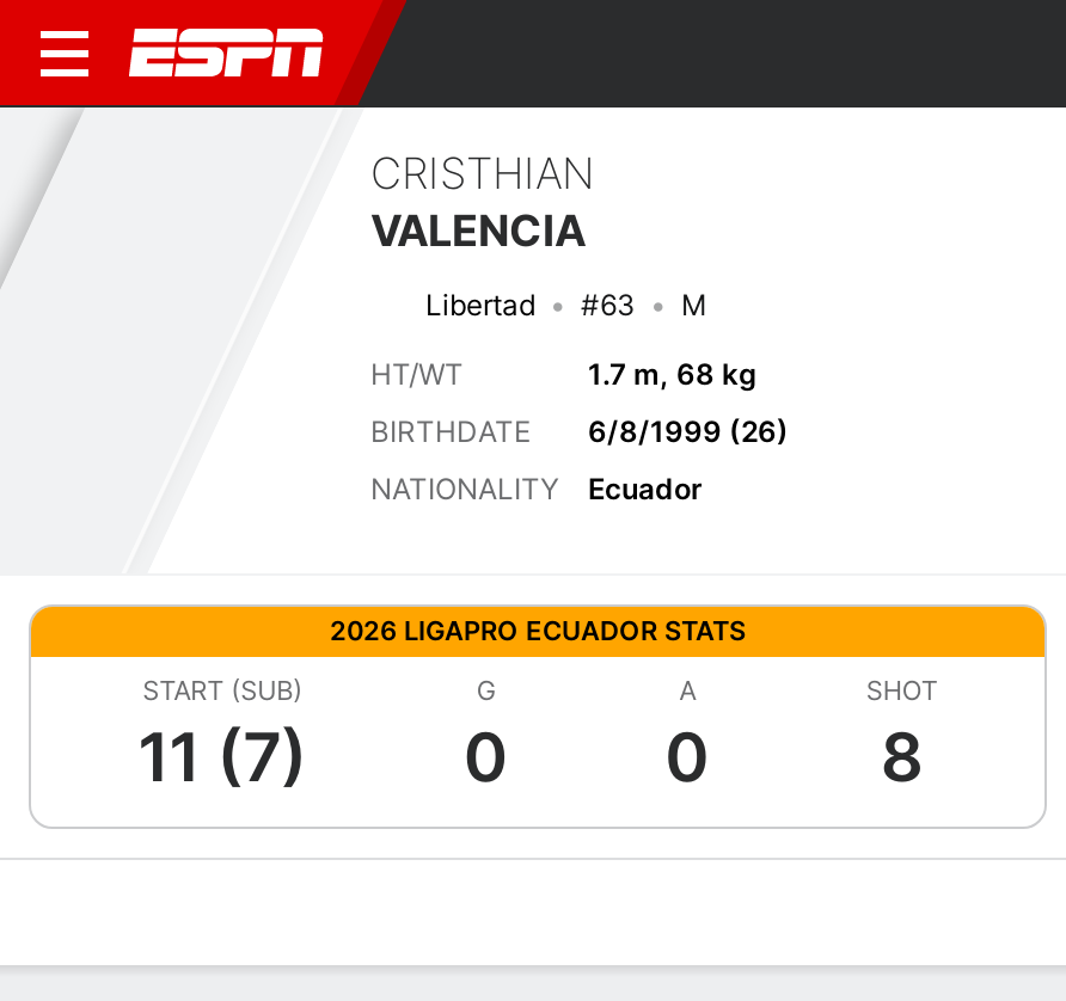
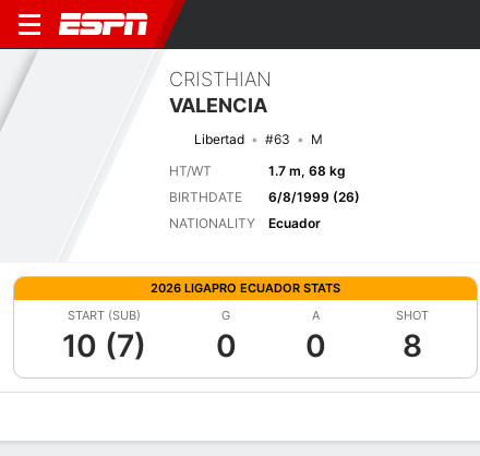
- 11 (7) 0 0
+ 10 (7) 0 0
